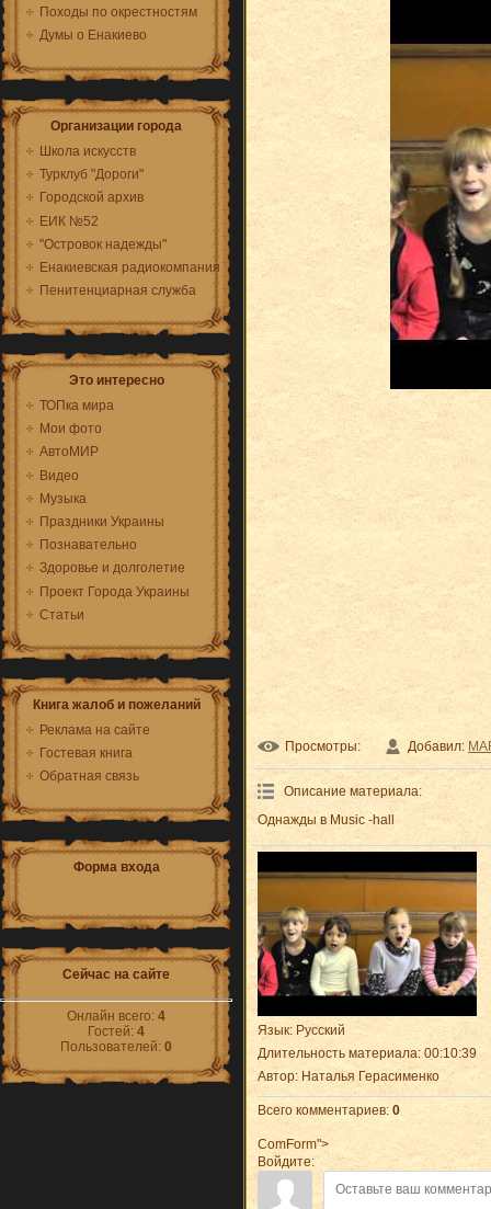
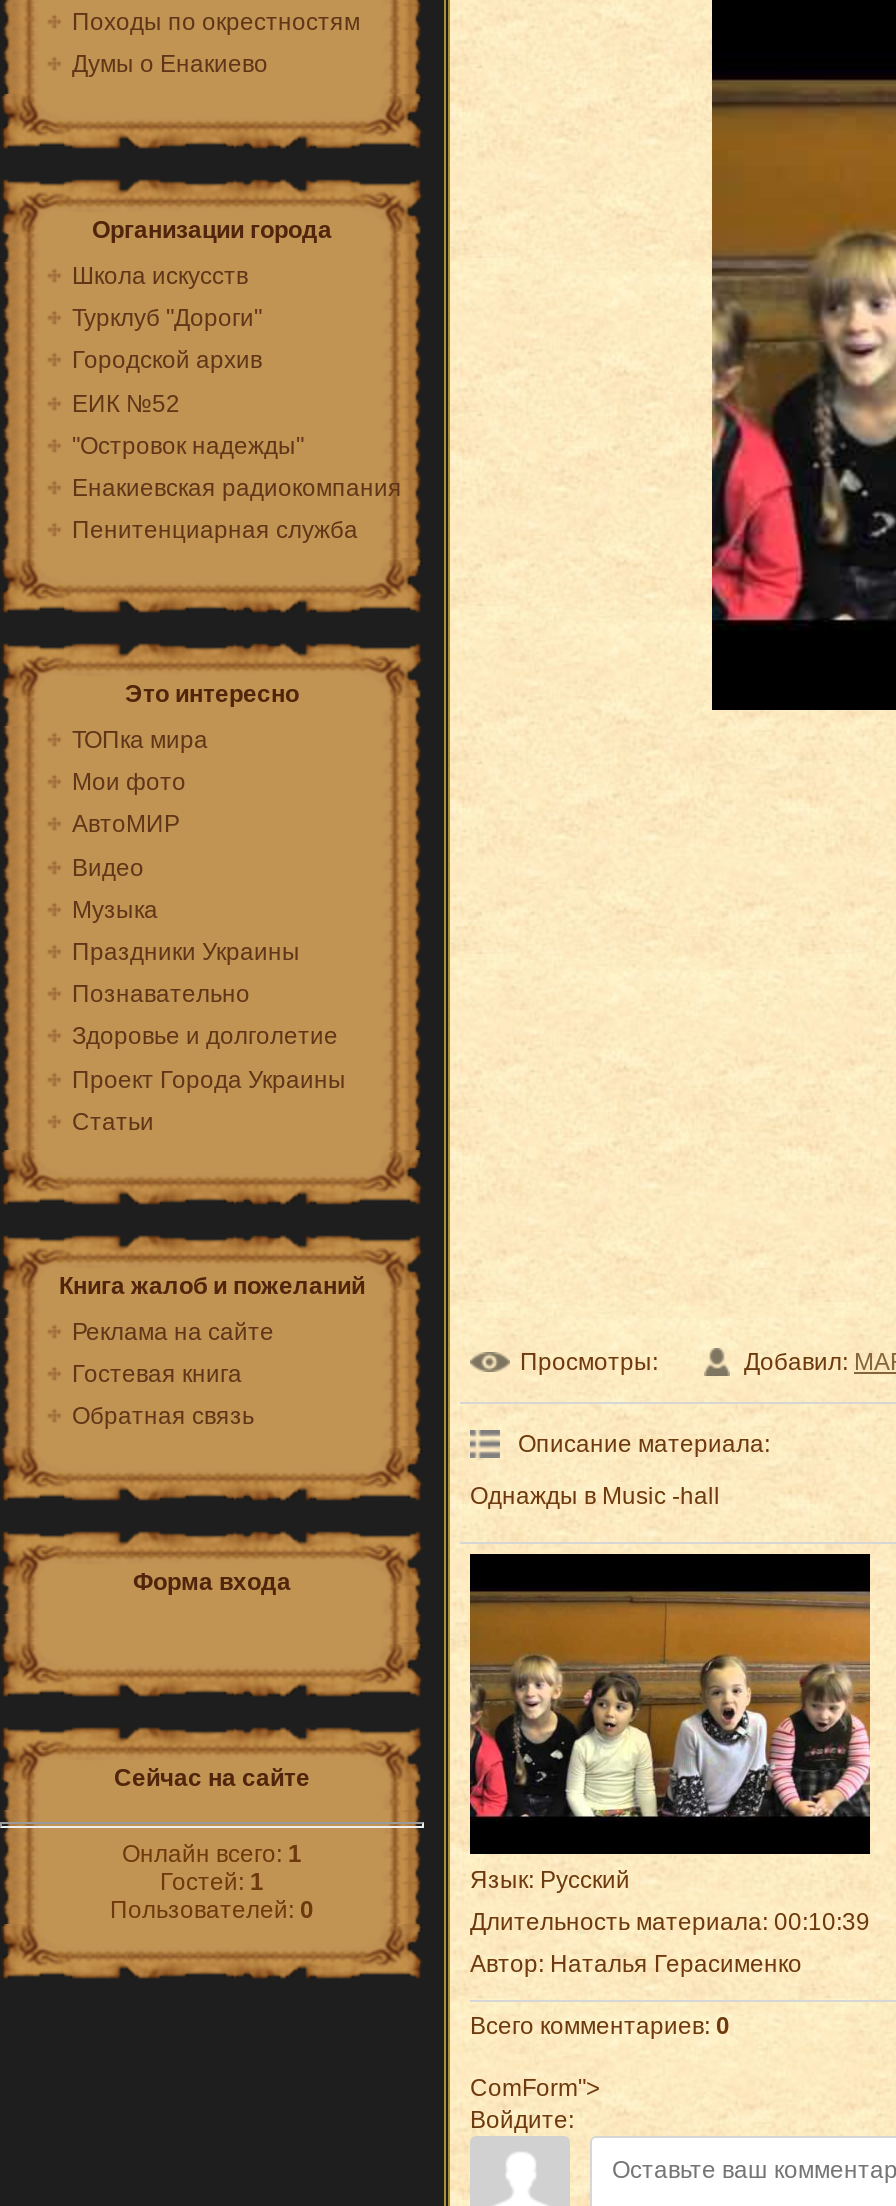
- Онлайн всего: 4
+ Онлайн всего: 1

- Гостей: 4
+ Гостей: 1
